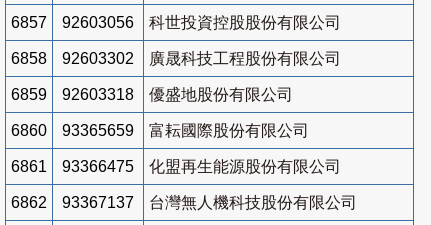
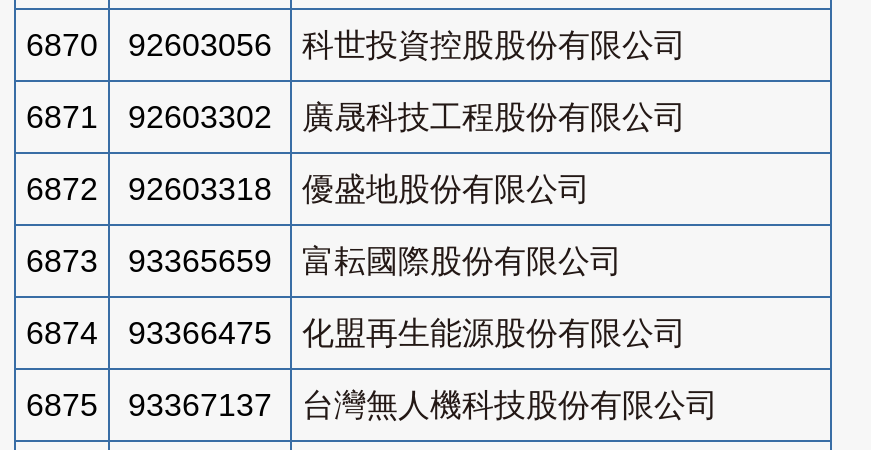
- 6857 92603056 科世投資控股股份有限公司
+ 6870 92603056 科世投資控股股份有限公司

- 6858 92603302 廣晟科技工程股份有限公司
+ 6871 92603302 廣晟科技工程股份有限公司

- 6859 92603318 優盛地股份有限公司
+ 6872 92603318 優盛地股份有限公司

- 6860 93365659 富耘國際股份有限公司
+ 6873 93365659 富耘國際股份有限公司

- 6861 93366475 化盟再生能源股份有限公司
+ 6874 93366475 化盟再生能源股份有限公司

- 6862 93367137 台灣無人機科技股份有限公司
+ 6875 93367137 台灣無人機科技股份有限公司
